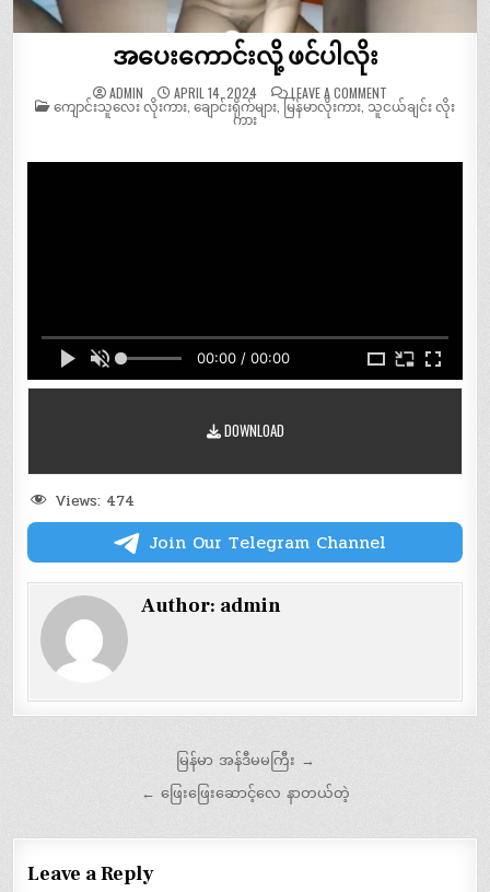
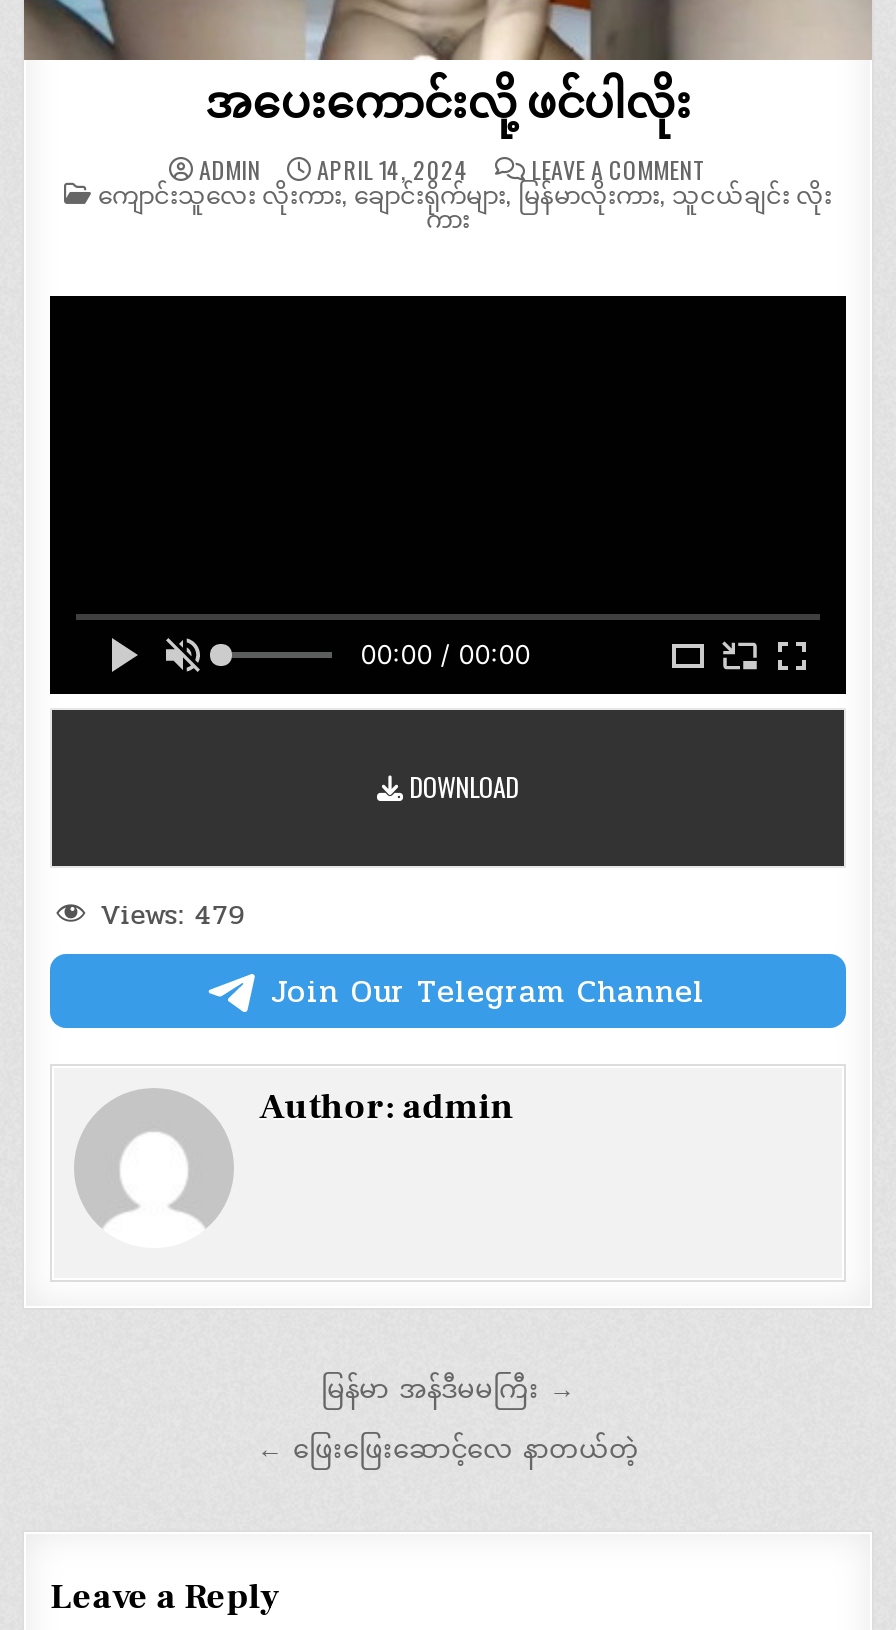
- Views: 474
+ Views: 479
